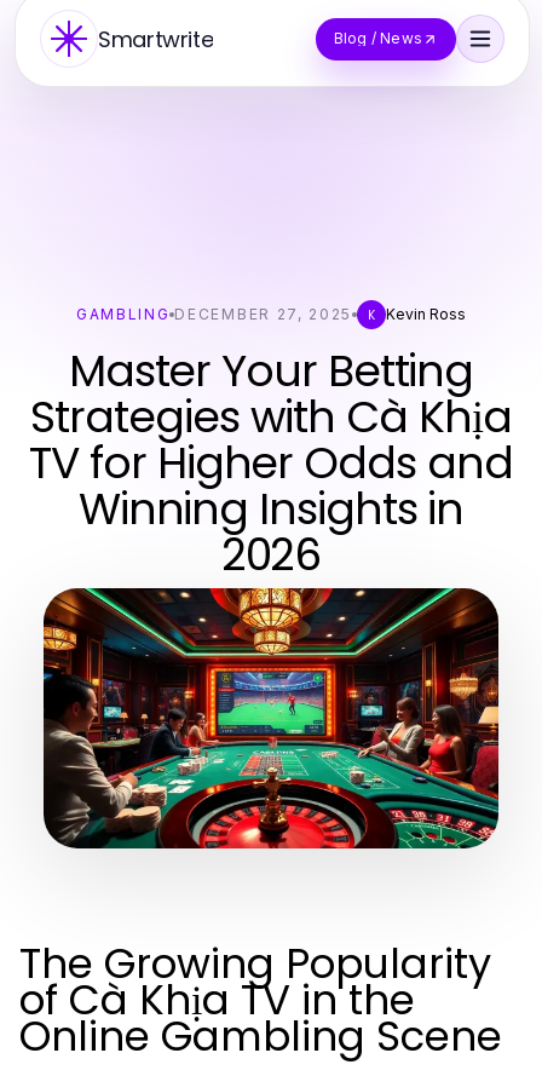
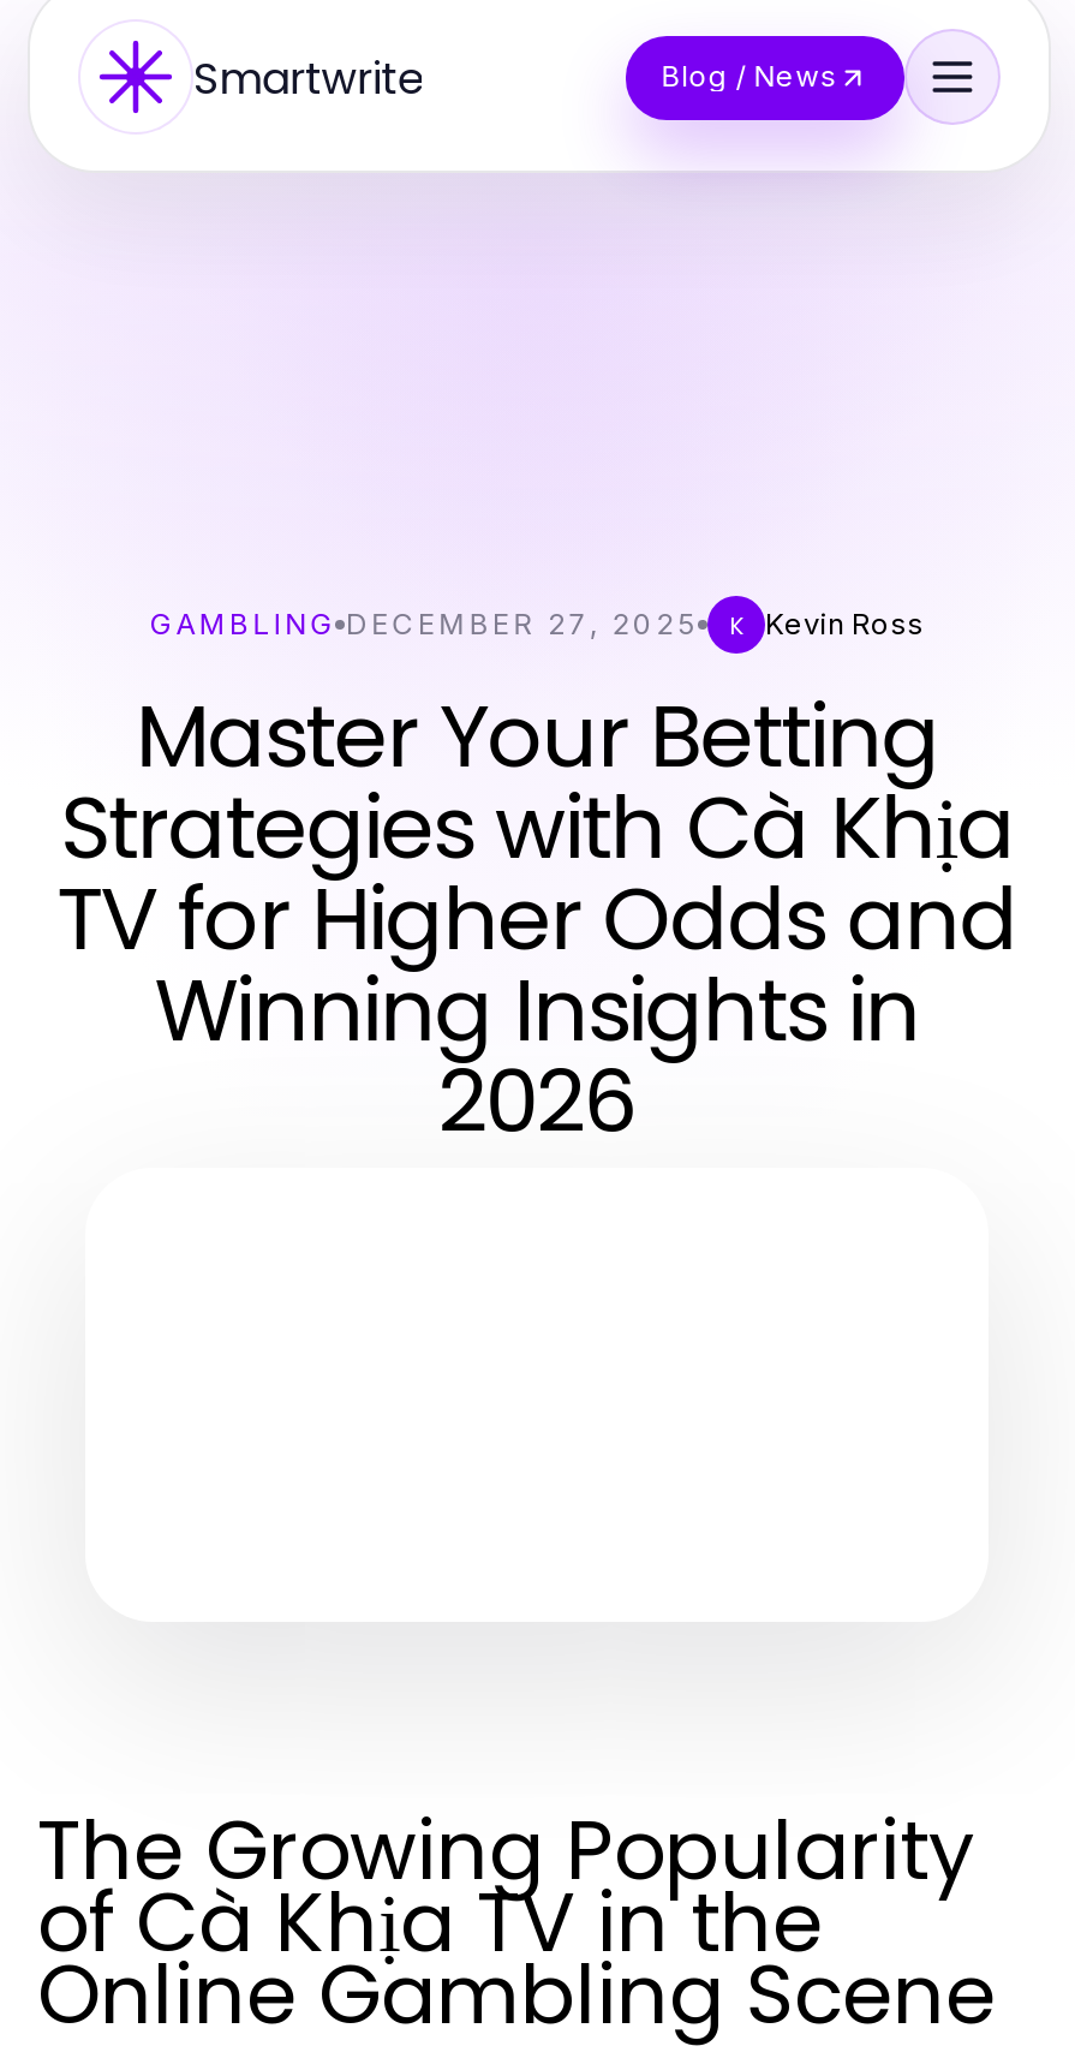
- [image]
